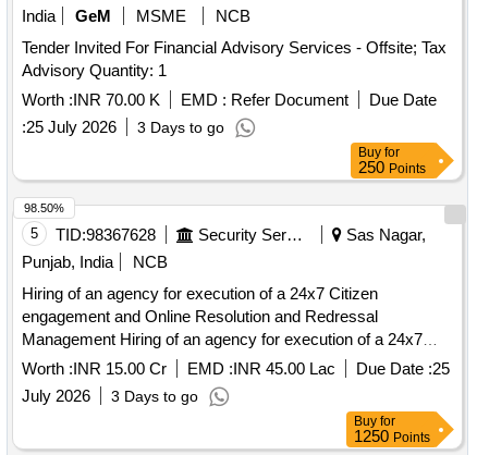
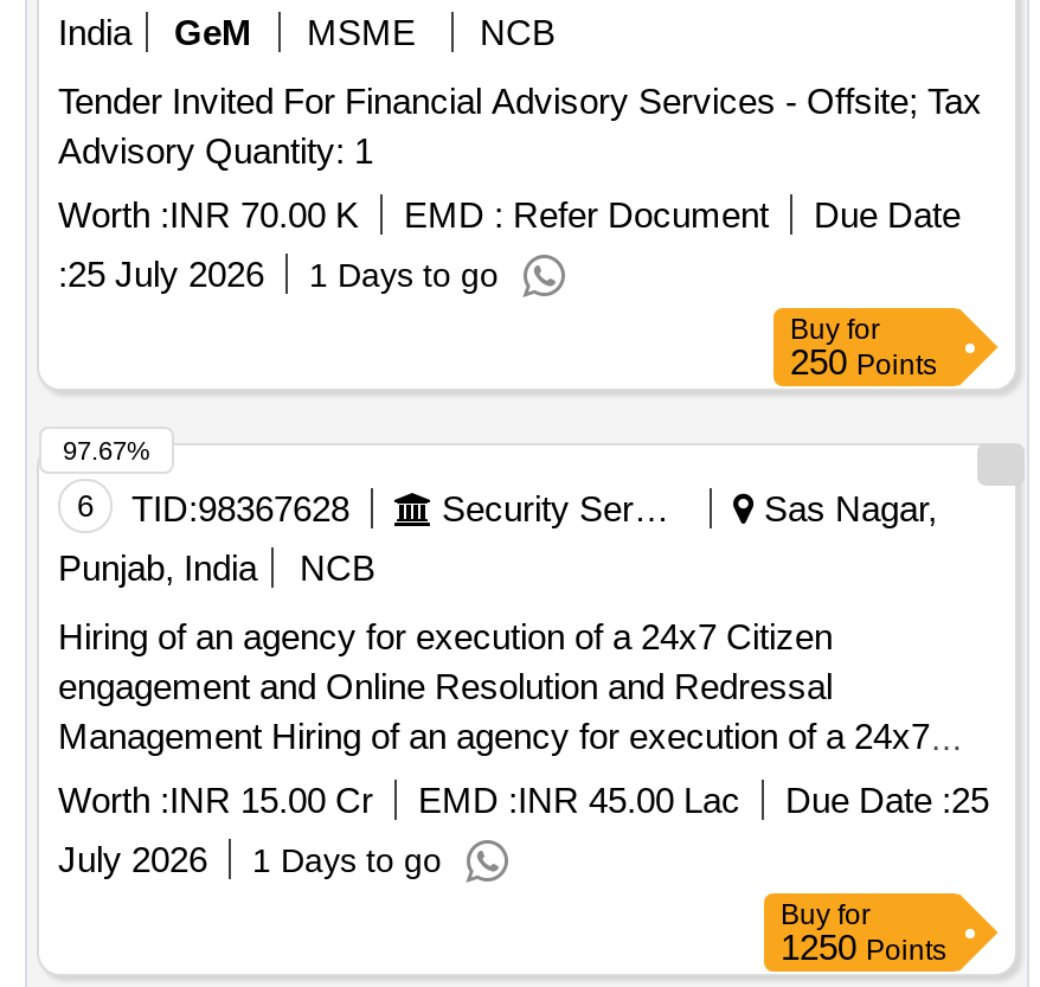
- :25 July 2026 3 Days to go
+ :25 July 2026 1 Days to go

- 98.50%
+ 97.67%

- 5 TID:98367628
+ 6 TID:98367628

- July 2026 3 Days to go
+ July 2026 1 Days to go
